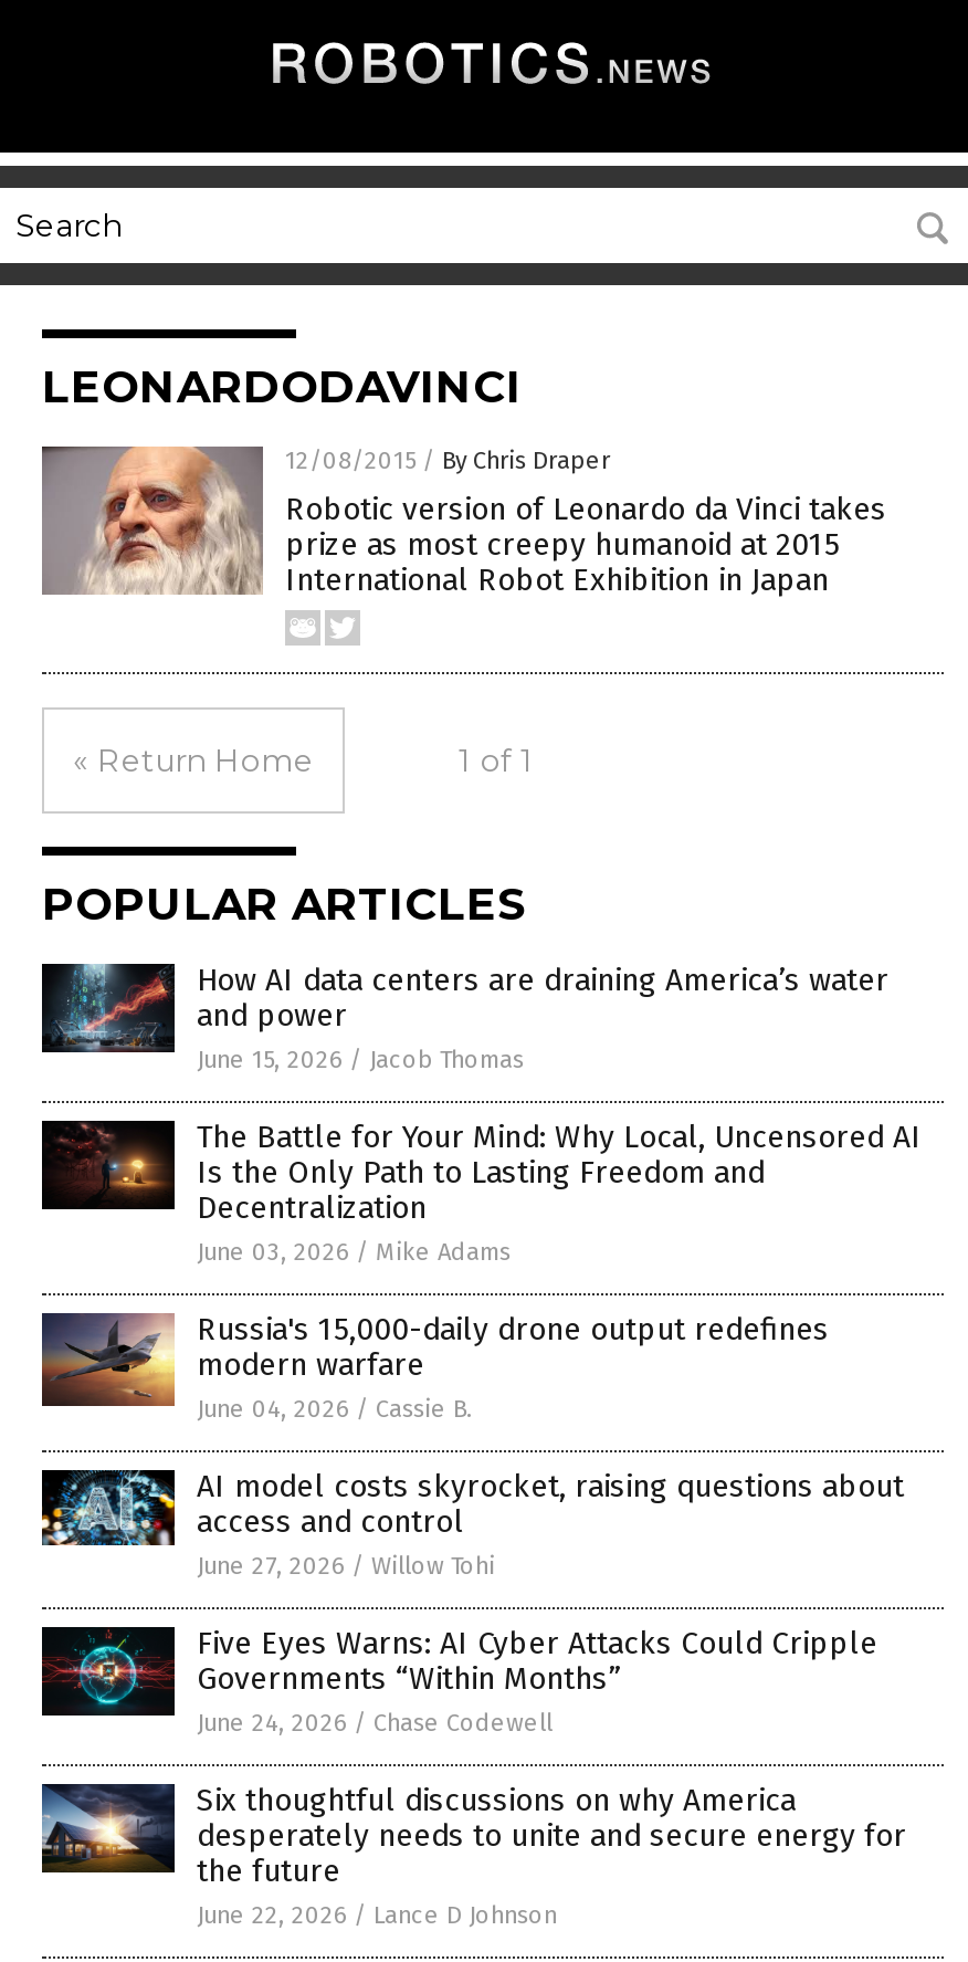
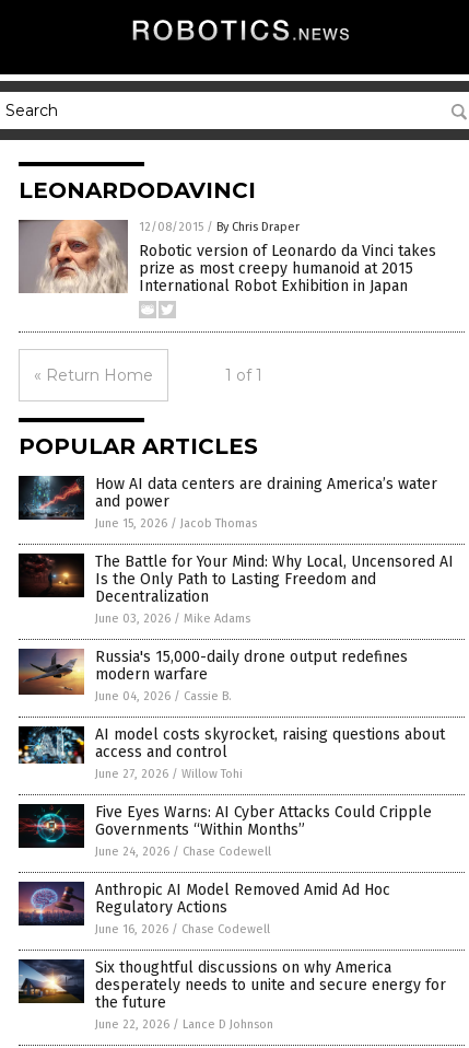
+ [image]
+ Anthropic AI Model Removed Amid Ad Hoc
+ Regulatory Actions
+ June 16, 2026 / Chase Codewell
